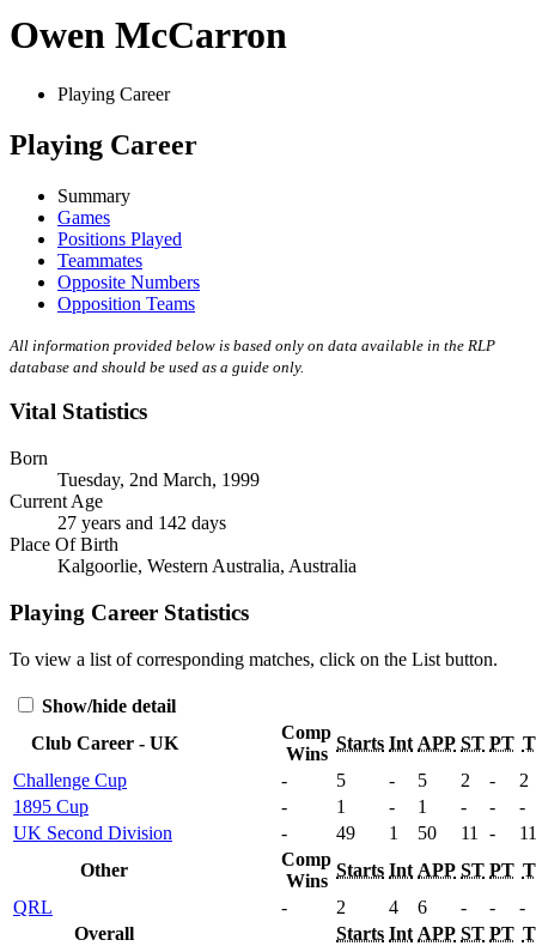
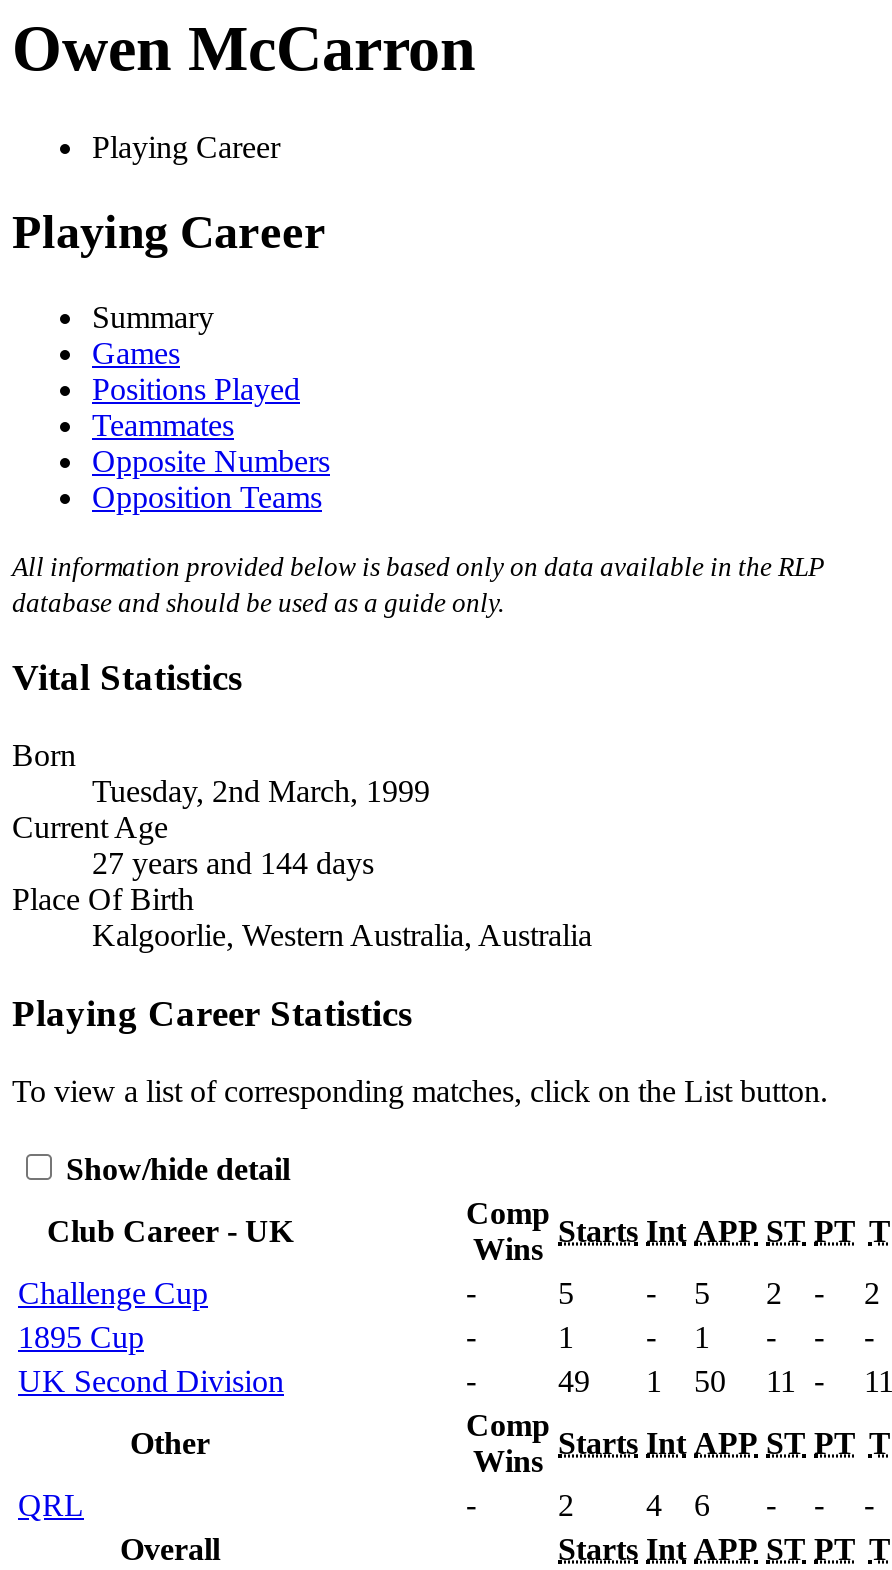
- 27 years and 142 days
+ 27 years and 144 days
